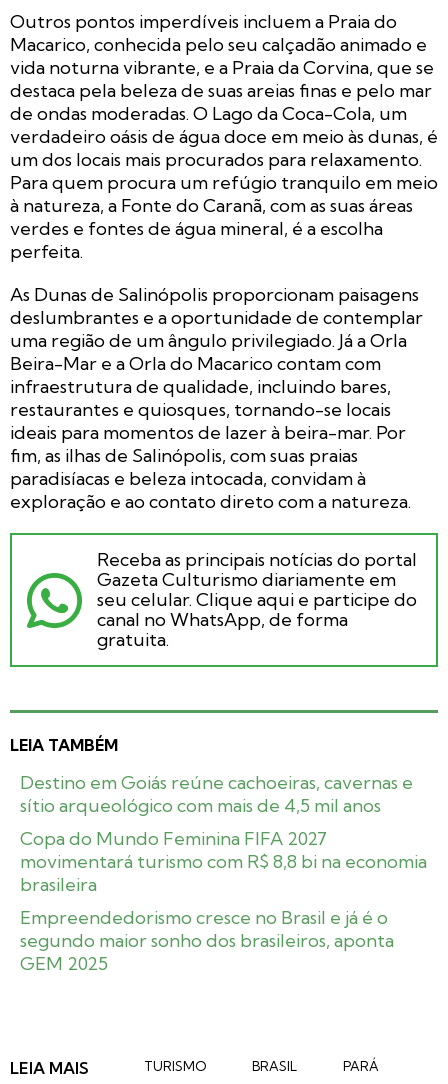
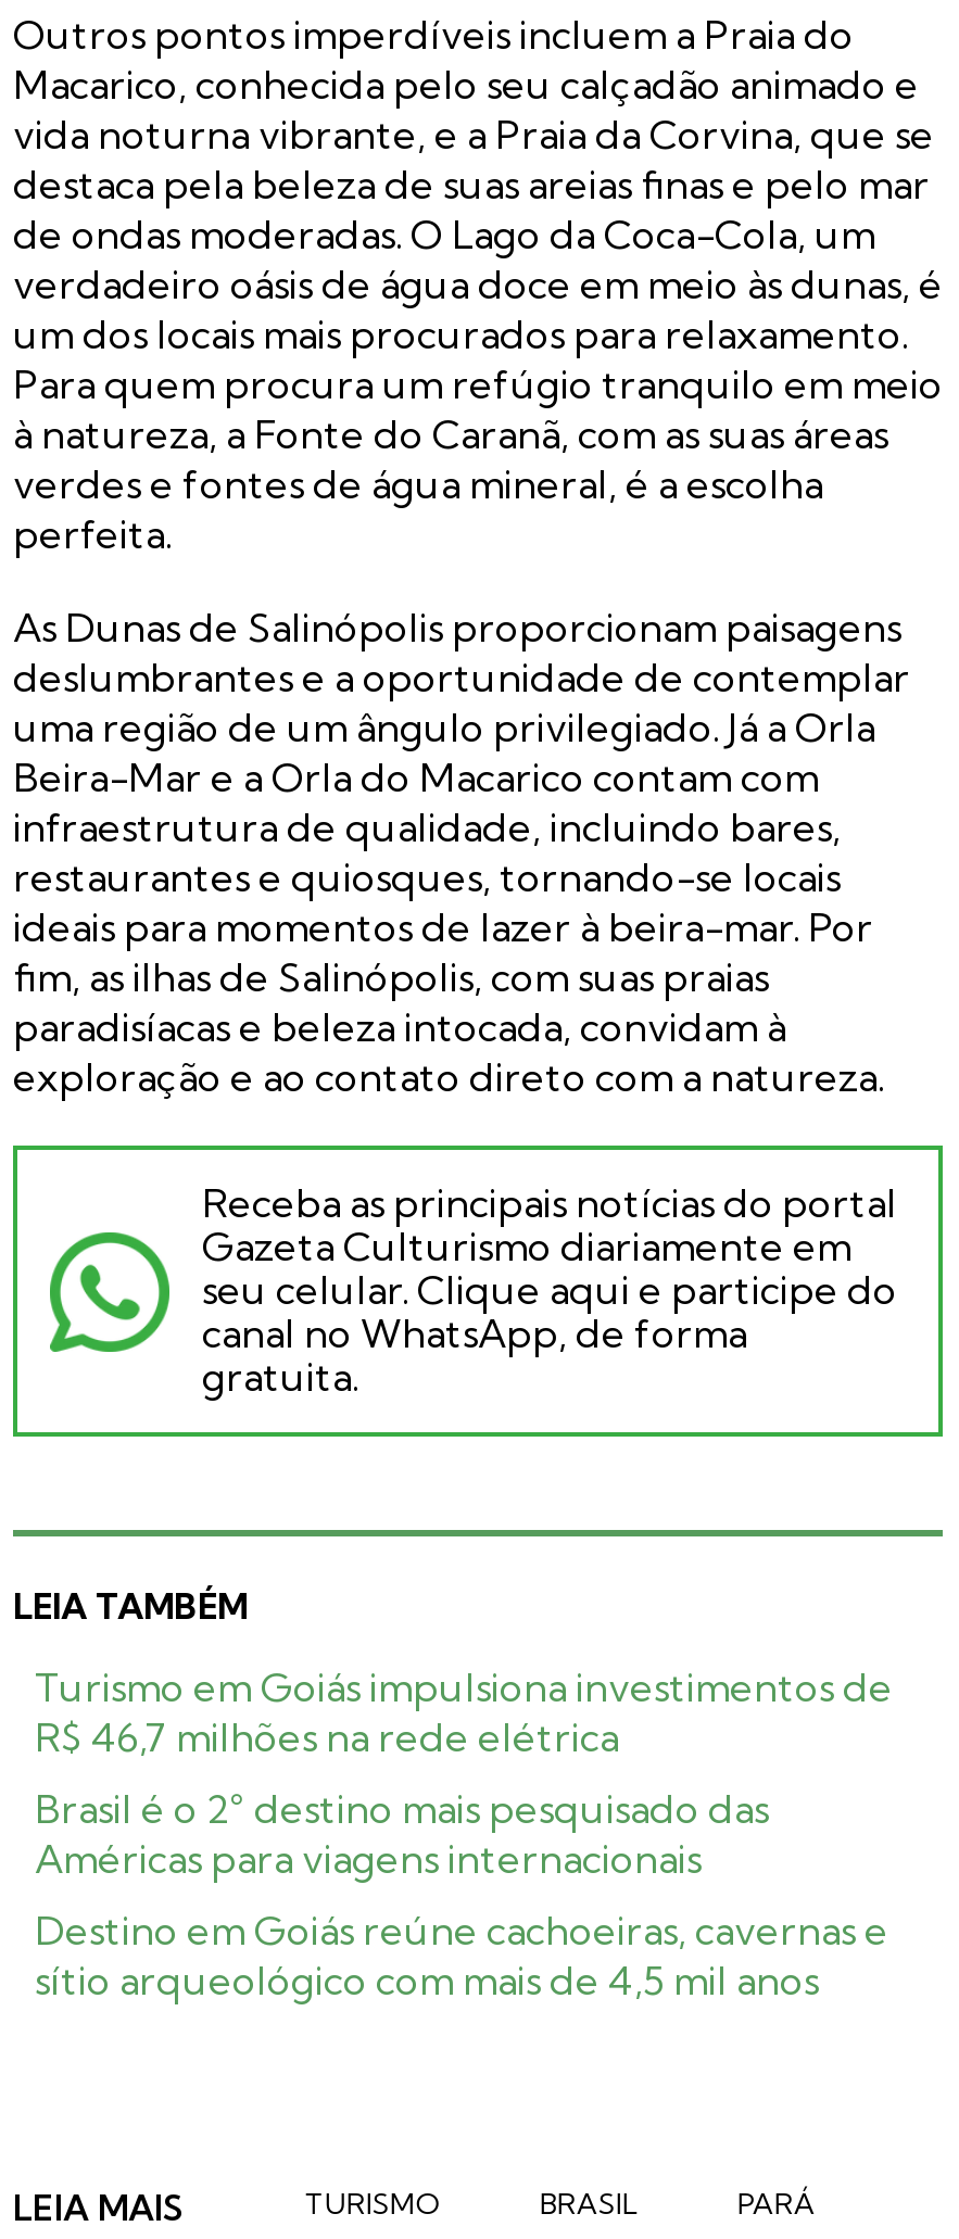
+ Turismo em Goiás impulsiona investimentos de
+ R$ 46,7 milhões na rede elétrica
+ Brasil é o 2° destino mais pesquisado das
+ Américas para viagens internacionais

moved down: Destino em Goiás reúne cachoeiras, cavernas e | sítio arqueológico com mais de 4,5 mil anos

- Copa do Mundo Feminina FIFA 2027
- movimentará turismo com R$ 8,8 bi na economia
- brasileira
- Empreendedorismo cresce no Brasil e já é o
- segundo maior sonho dos brasileiros, aponta
- GEM 2025
